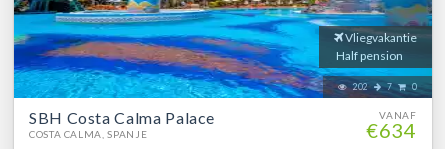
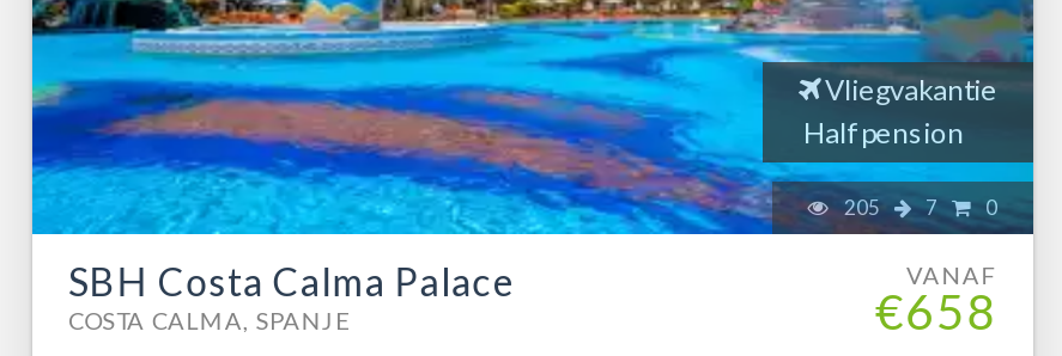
- 202
+ 205

- €634
+ €658
